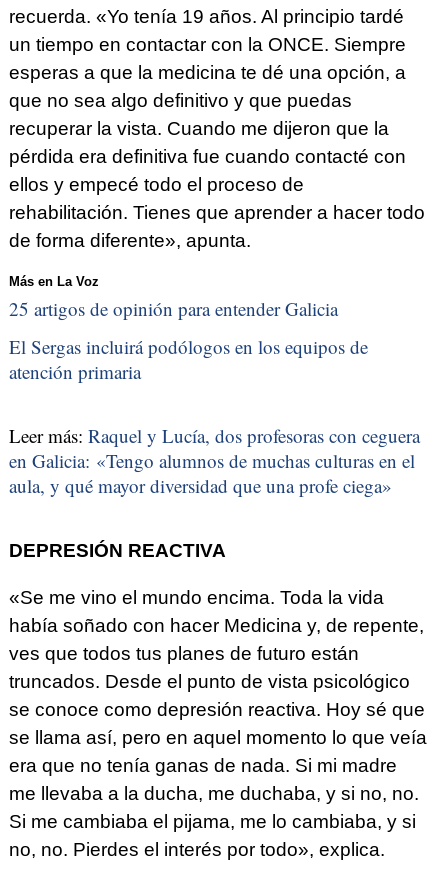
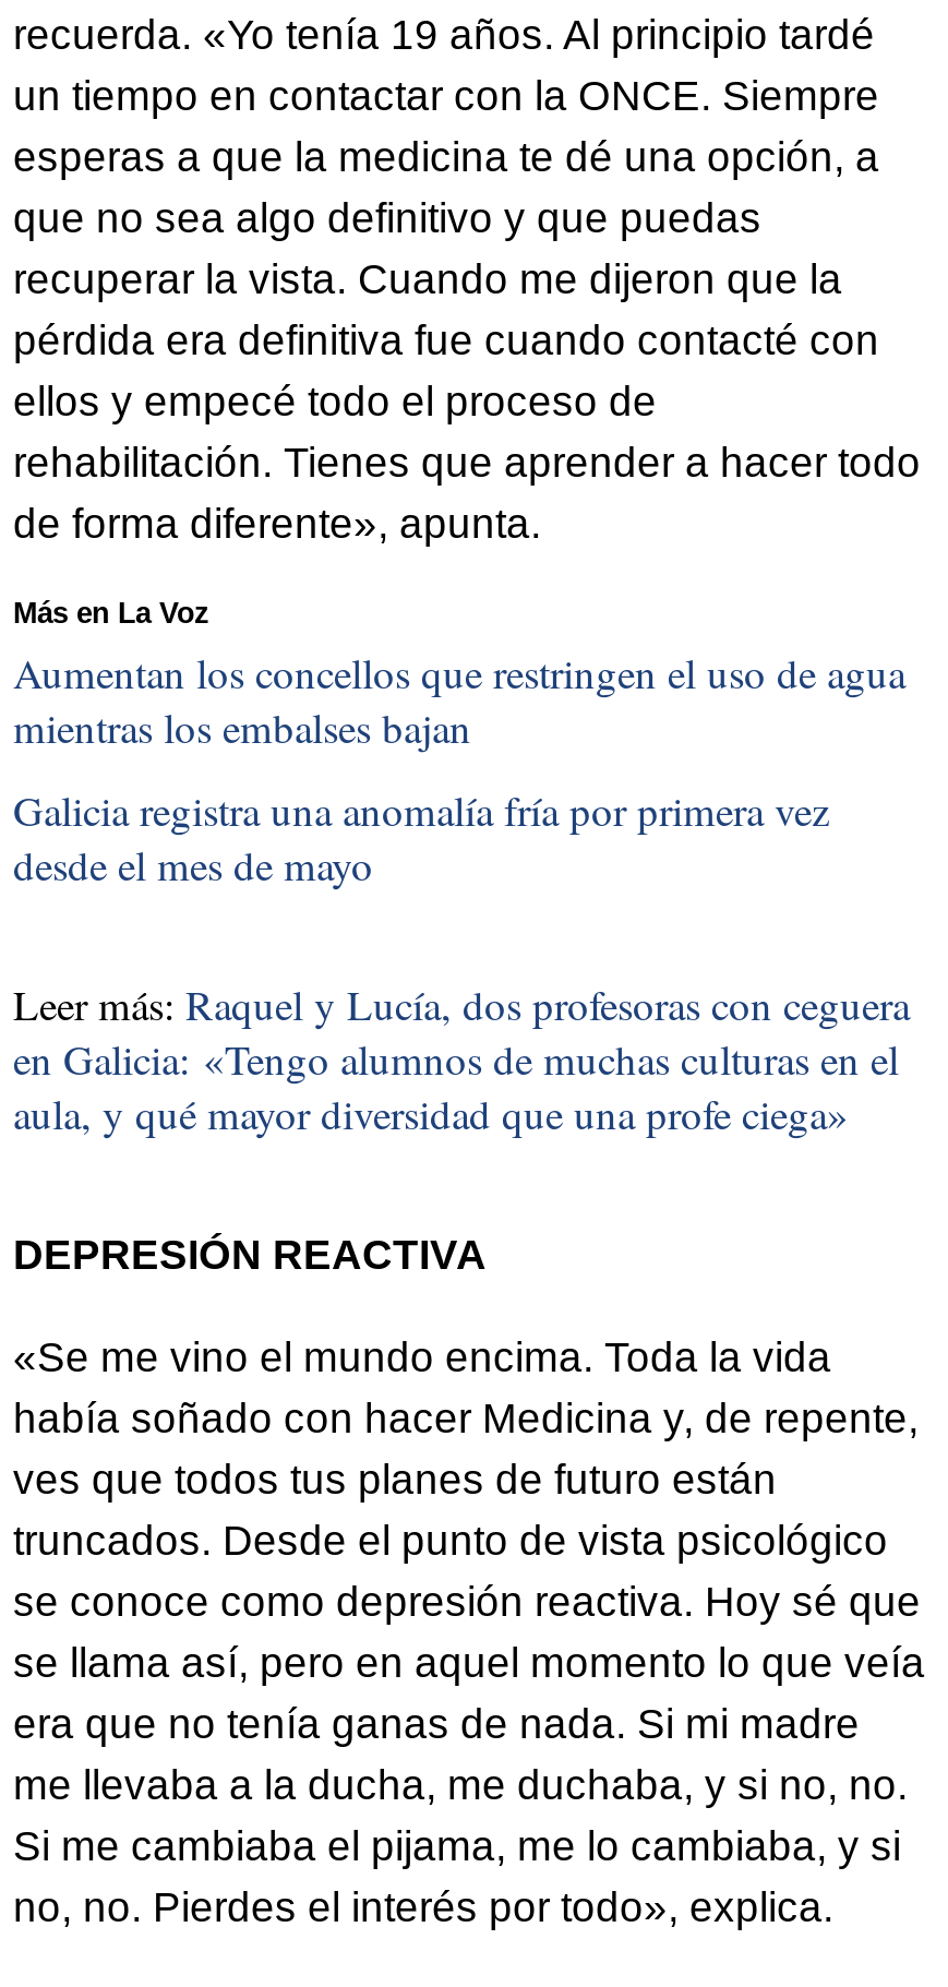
- 25 artigos de opinión para entender Galicia
+ Aumentan los concellos que restringen el uso de agua
+ mientras los embalses bajan

- El Sergas incluirá podólogos en los equipos de
- atención primaria
+ Galicia registra una anomalía fría por primera vez
+ desde el mes de mayo
